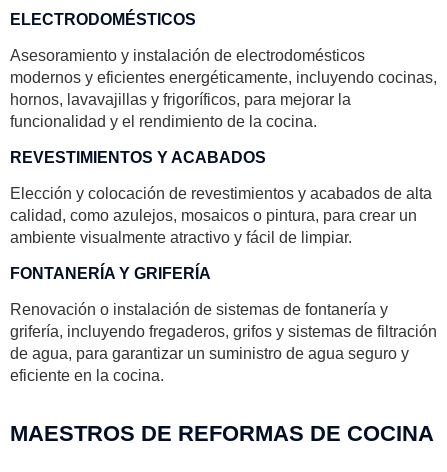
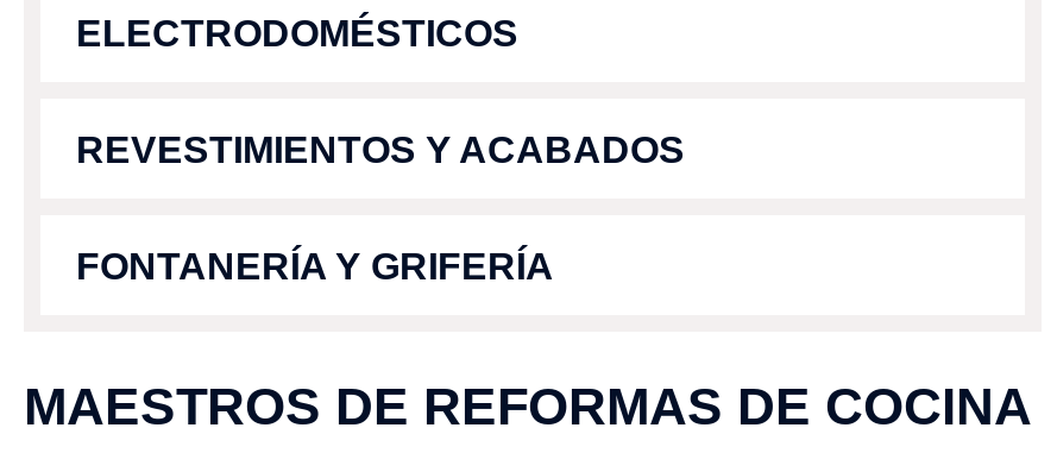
- Asesoramiento y instalación de electrodomésticos
- modernos y eficientes energéticamente, incluyendo cocinas,
- hornos, lavavajillas y frigoríficos, para mejorar la
- funcionalidad y el rendimiento de la cocina.

- Elección y colocación de revestimientos y acabados de alta
- calidad, como azulejos, mosaicos o pintura, para crear un
- ambiente visualmente atractivo y fácil de limpiar.

- Renovación o instalación de sistemas de fontanería y
- grifería, incluyendo fregaderos, grifos y sistemas de filtración
- de agua, para garantizar un suministro de agua seguro y
- eficiente en la cocina.
